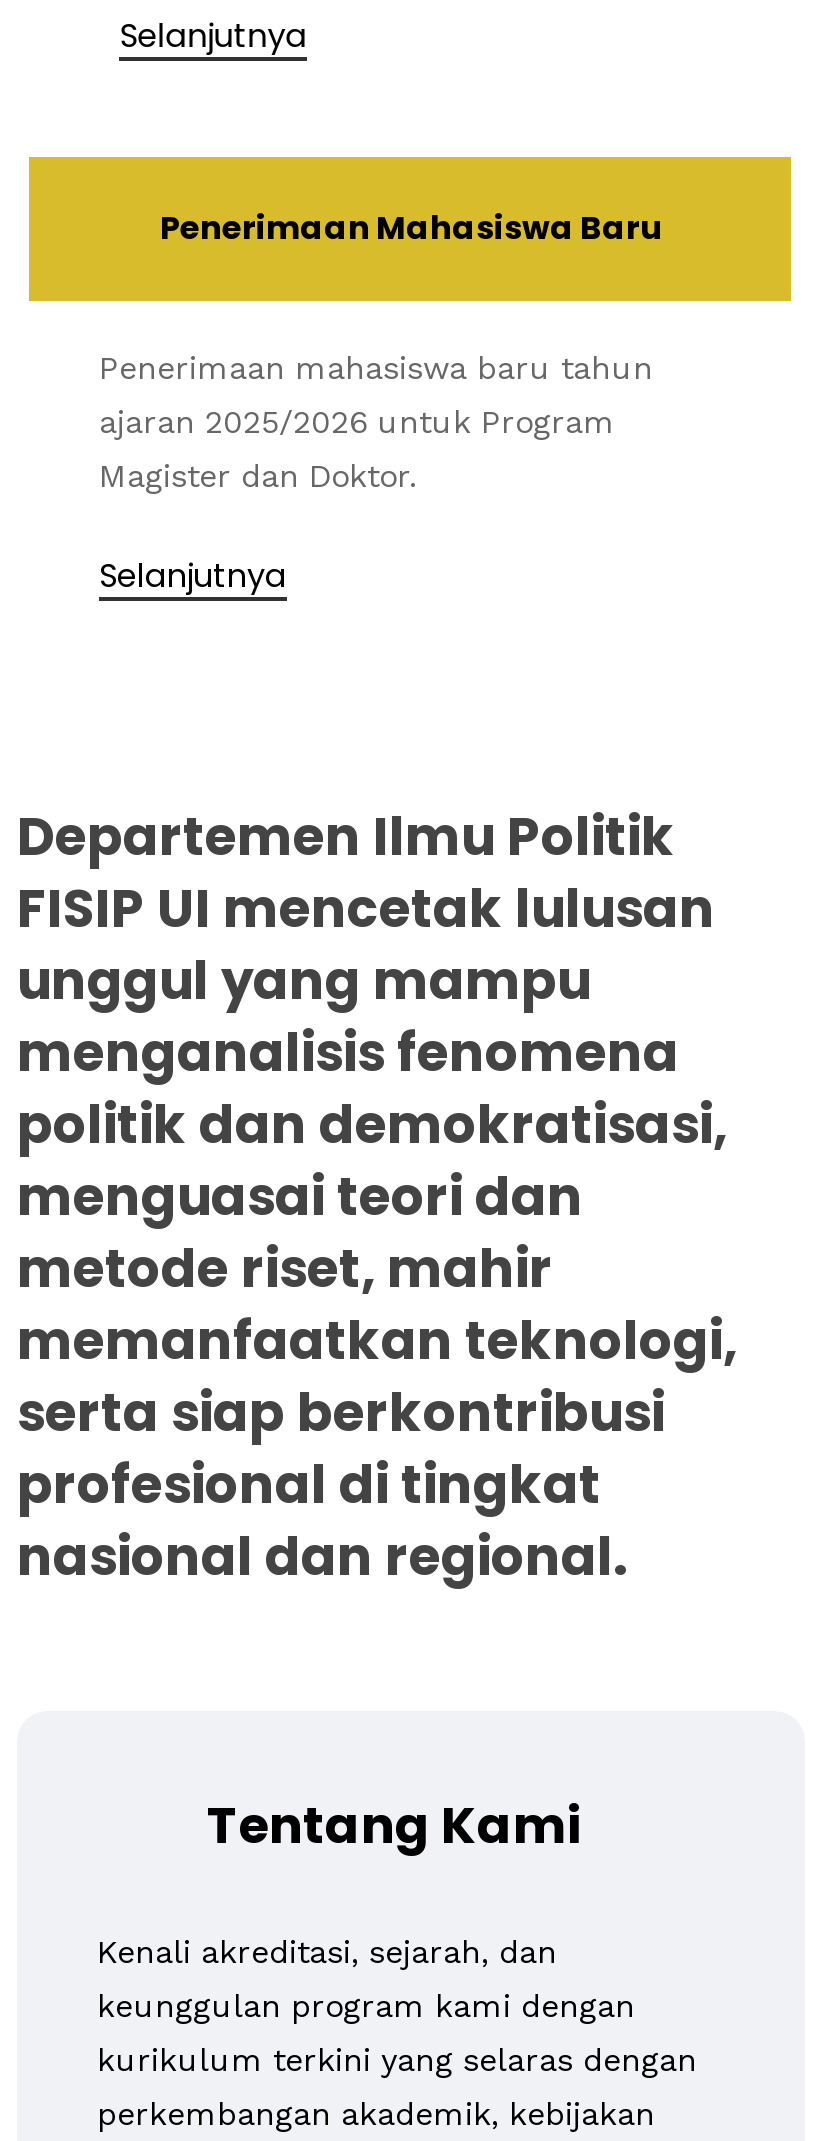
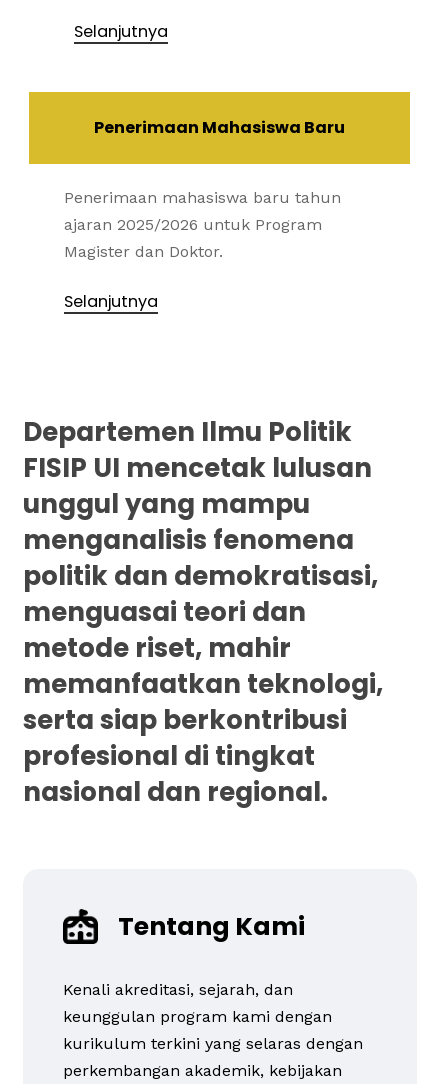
+ [image]
